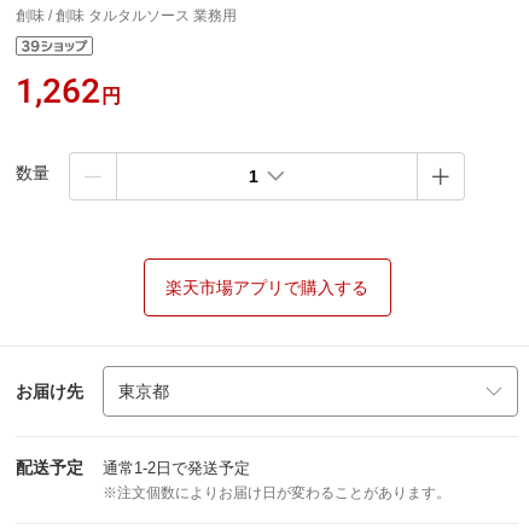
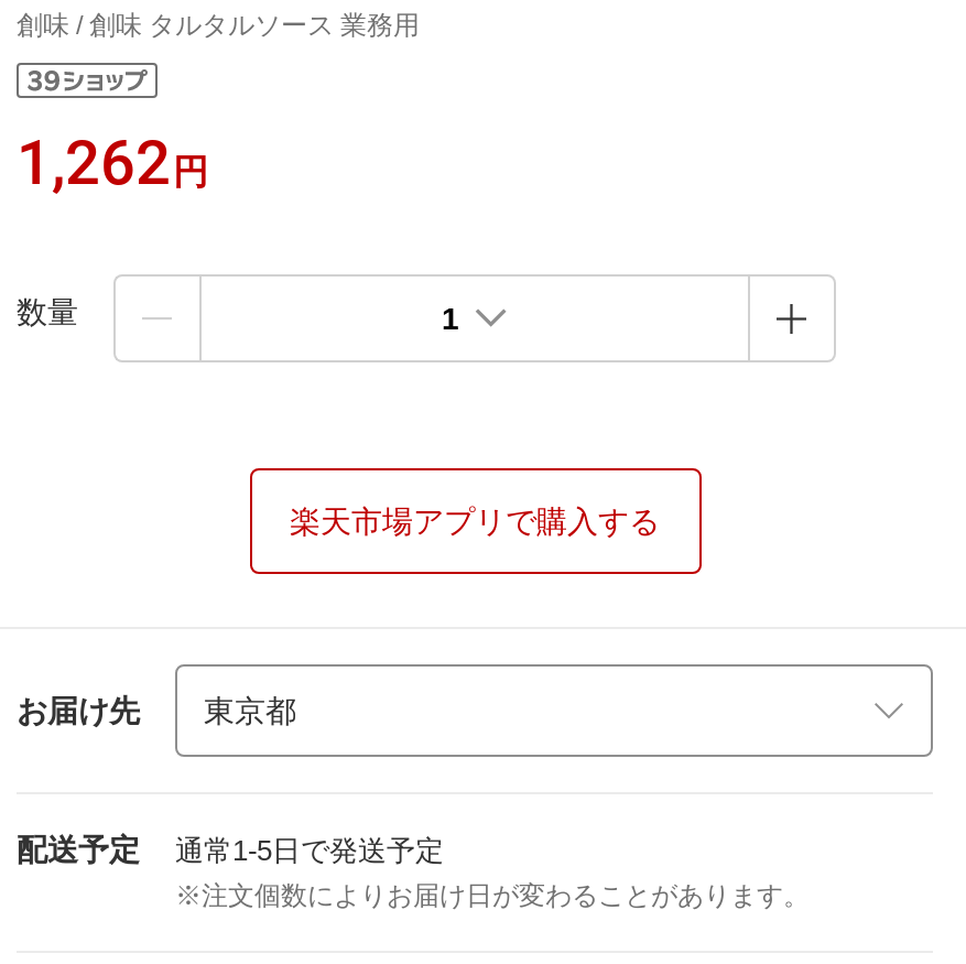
- 通常1-2日で発送予定
+ 通常1-5日で発送予定
